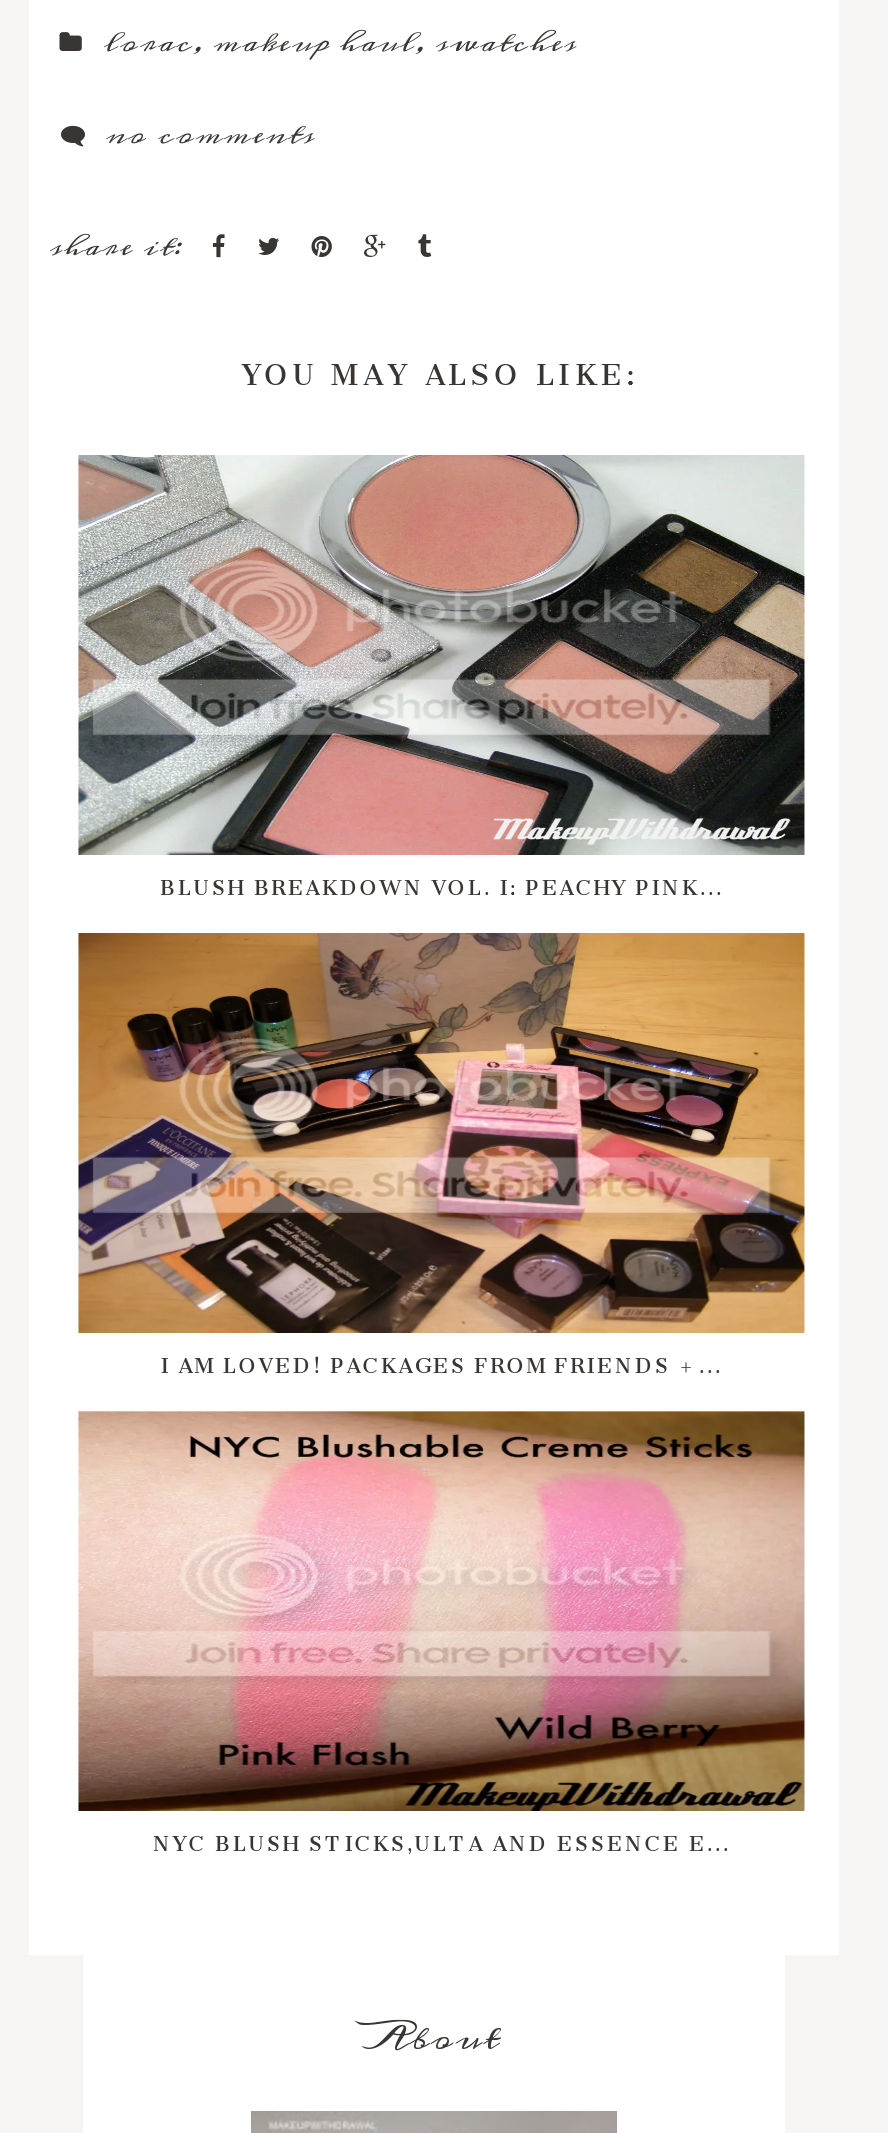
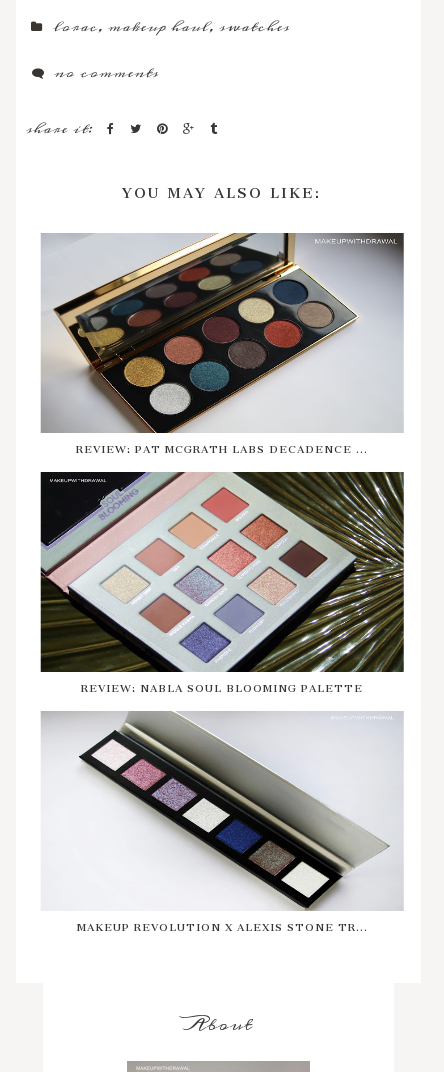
- [image]
- BLUSH BREAKDOWN VOL. I: PEACHY PINK...
+ [image]
+ REVIEW: PAT MCGRATH LABS DECADENCE ...

- [image]
- I AM LOVED! PACKAGES FROM FRIENDS +...
+ [image]
+ REVIEW: NABLA SOUL BLOOMING PALETTE

- [image]
- NYC BLUSH STICKS,ULTA AND ESSENCE E...
+ [image]
+ MAKEUP REVOLUTION X ALEXIS STONE TR...
